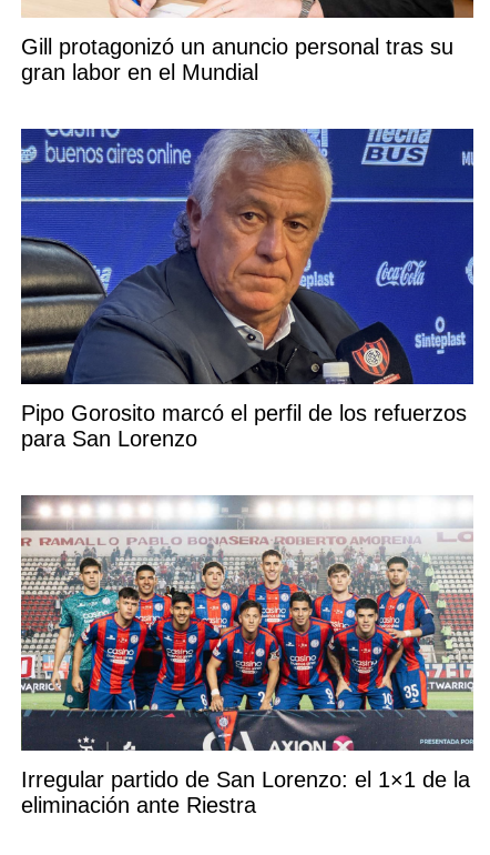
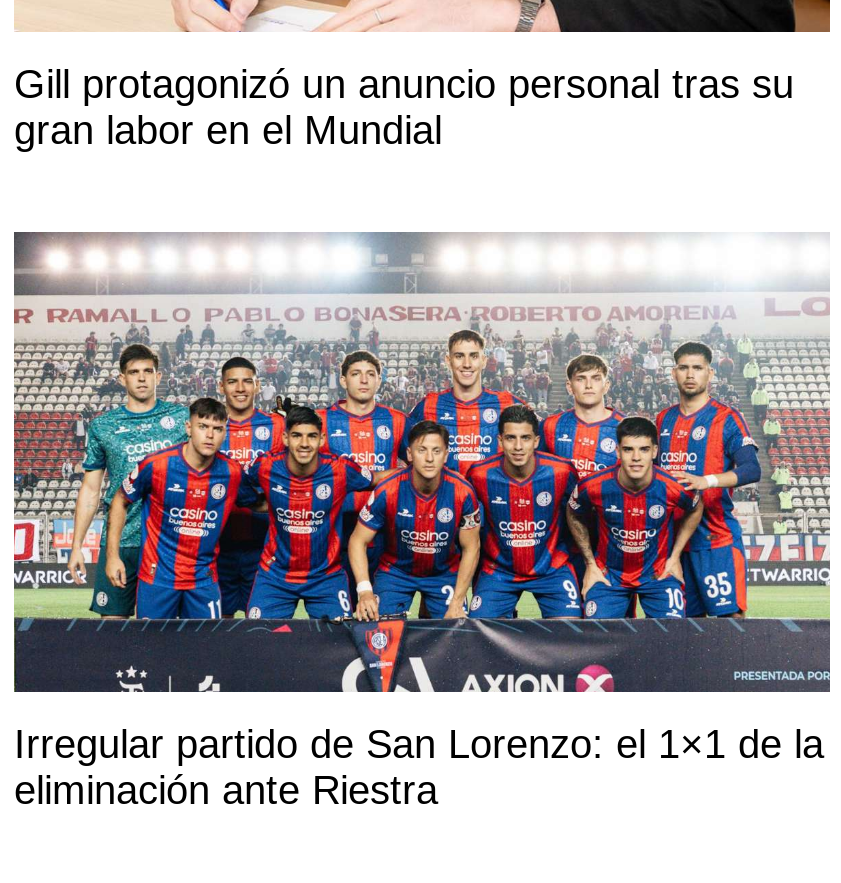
- [image]
- Pipo Gorosito marcó el perfil de los refuerzos
- para San Lorenzo
